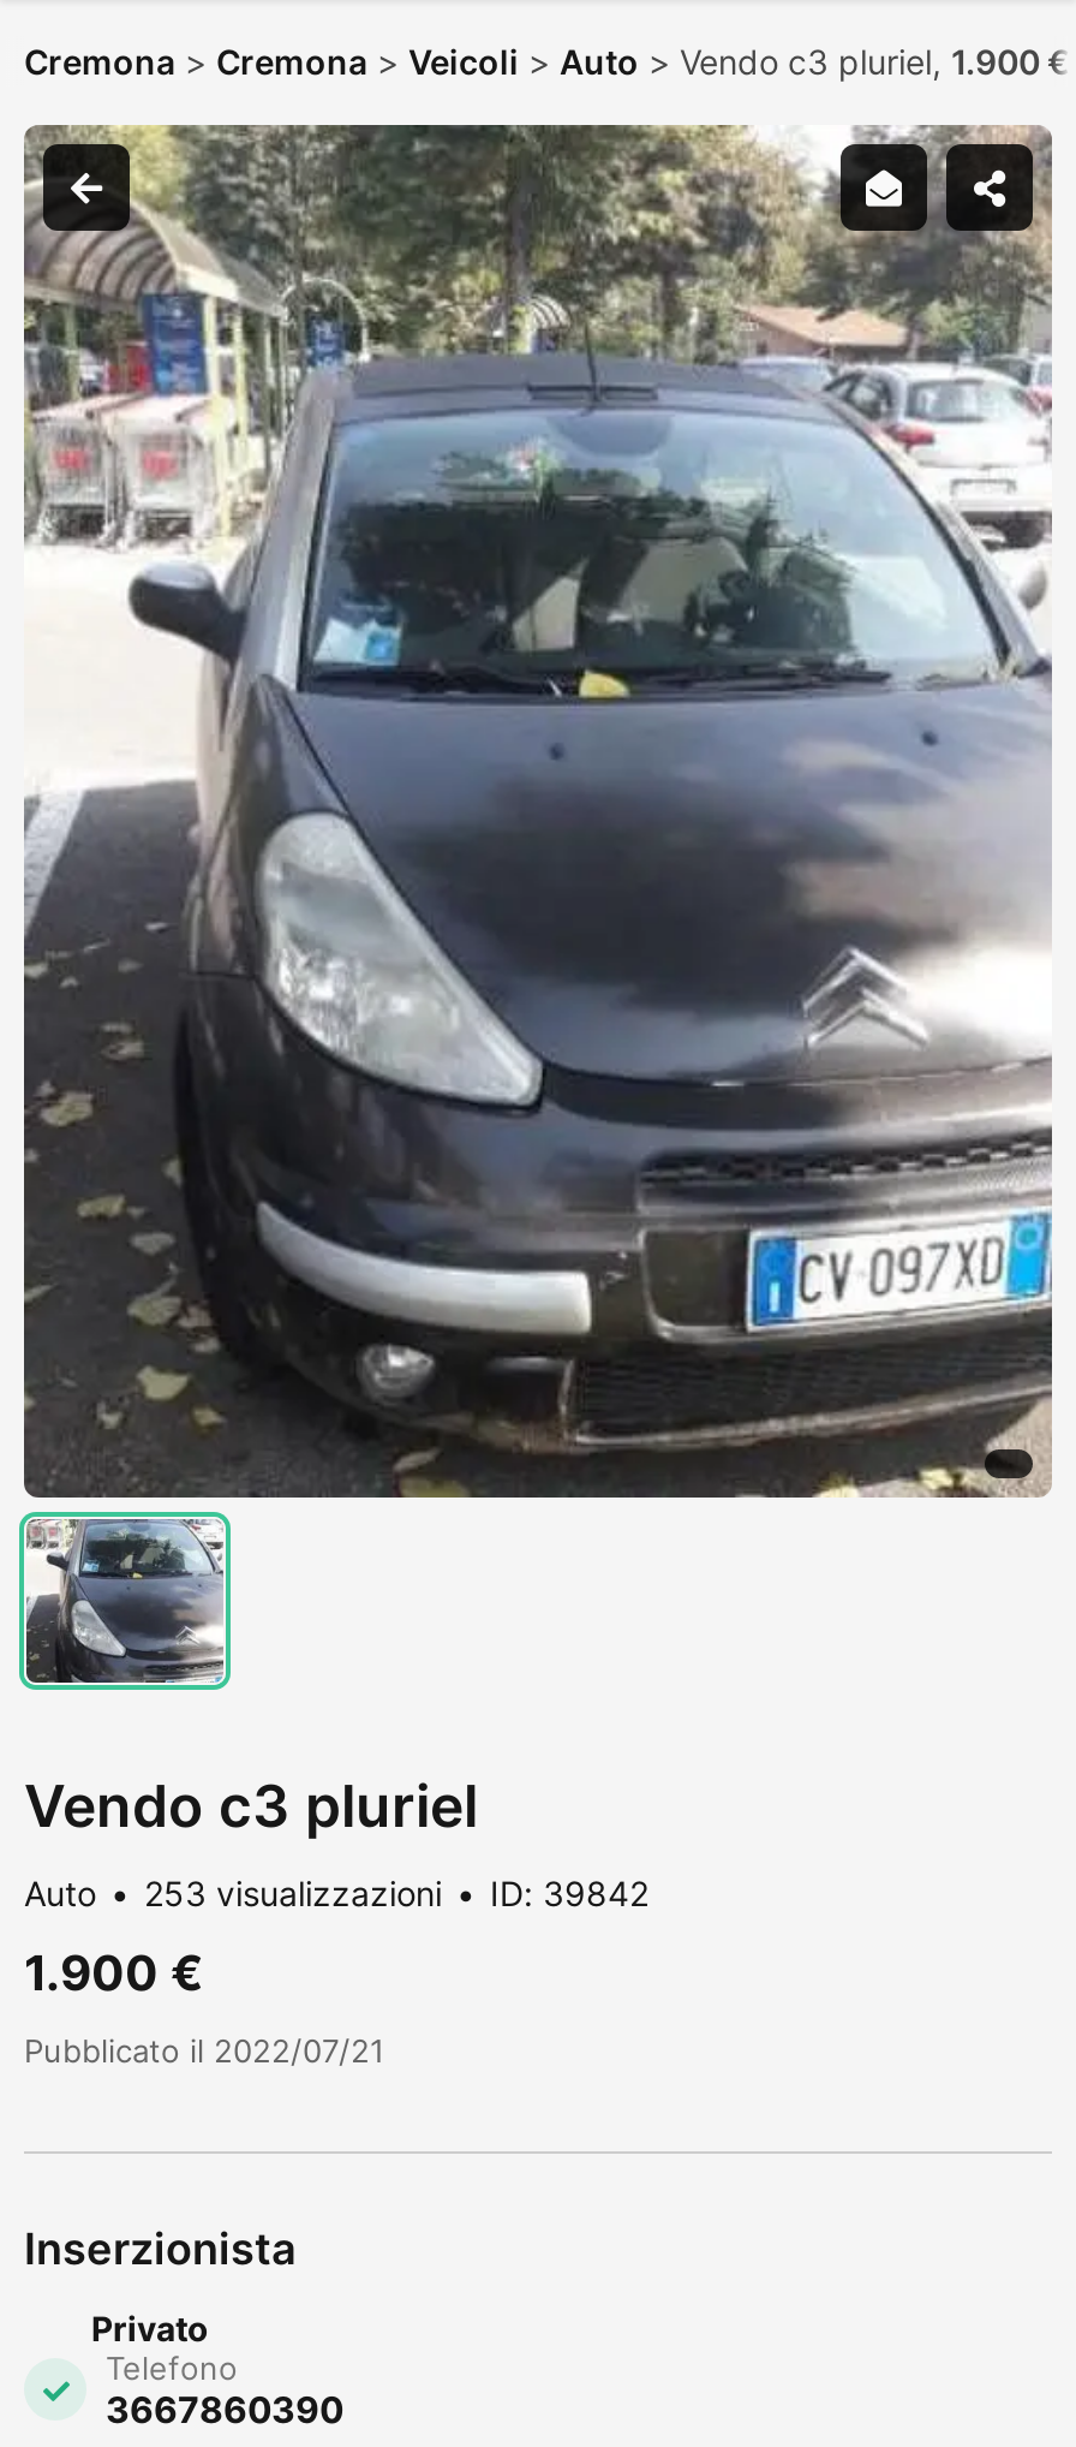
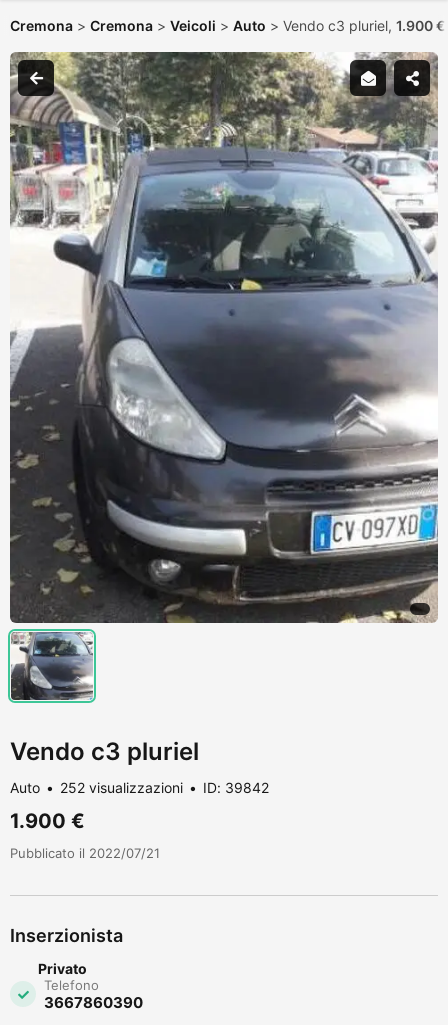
- 253 visualizzazioni
+ 252 visualizzazioni
